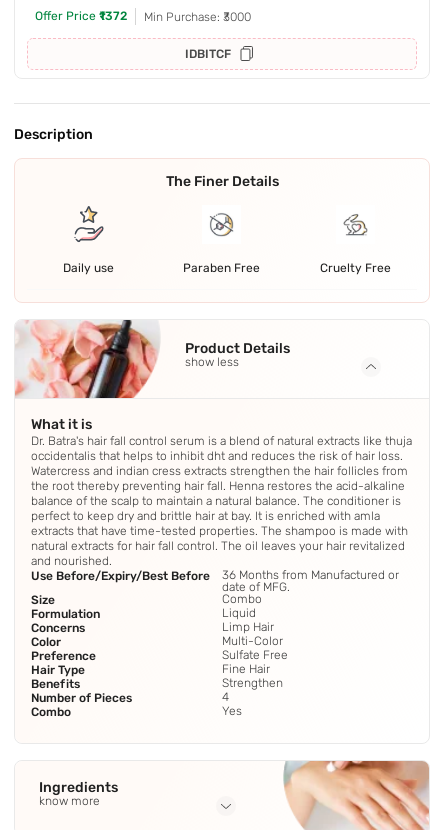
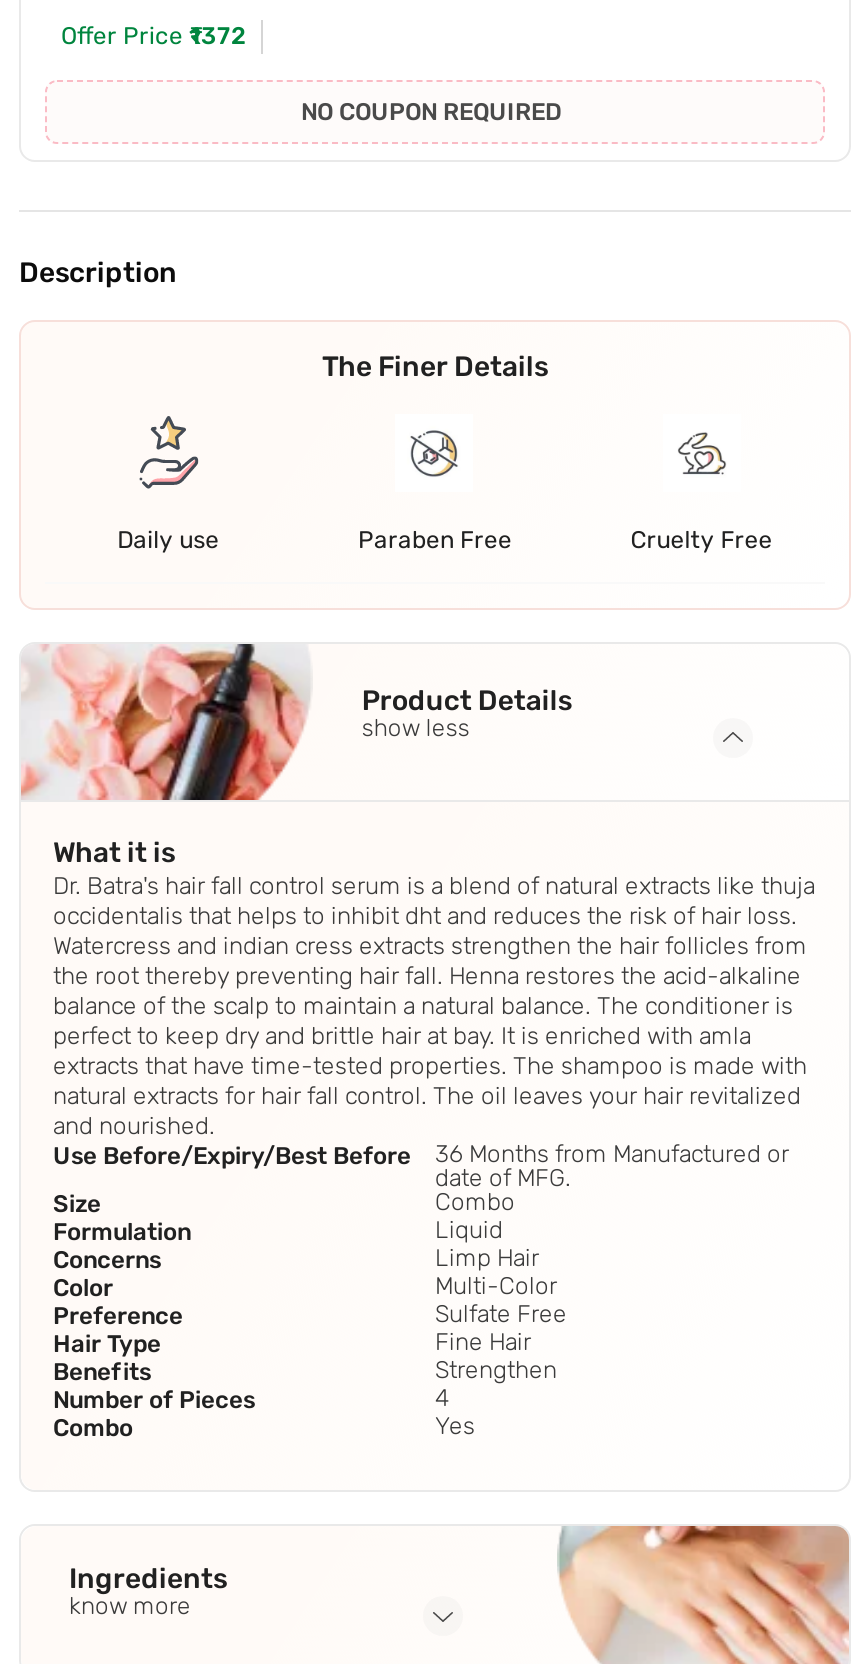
- Min Purchase: ₹3000
- IDBITCF
+ NO COUPON REQUIRED
